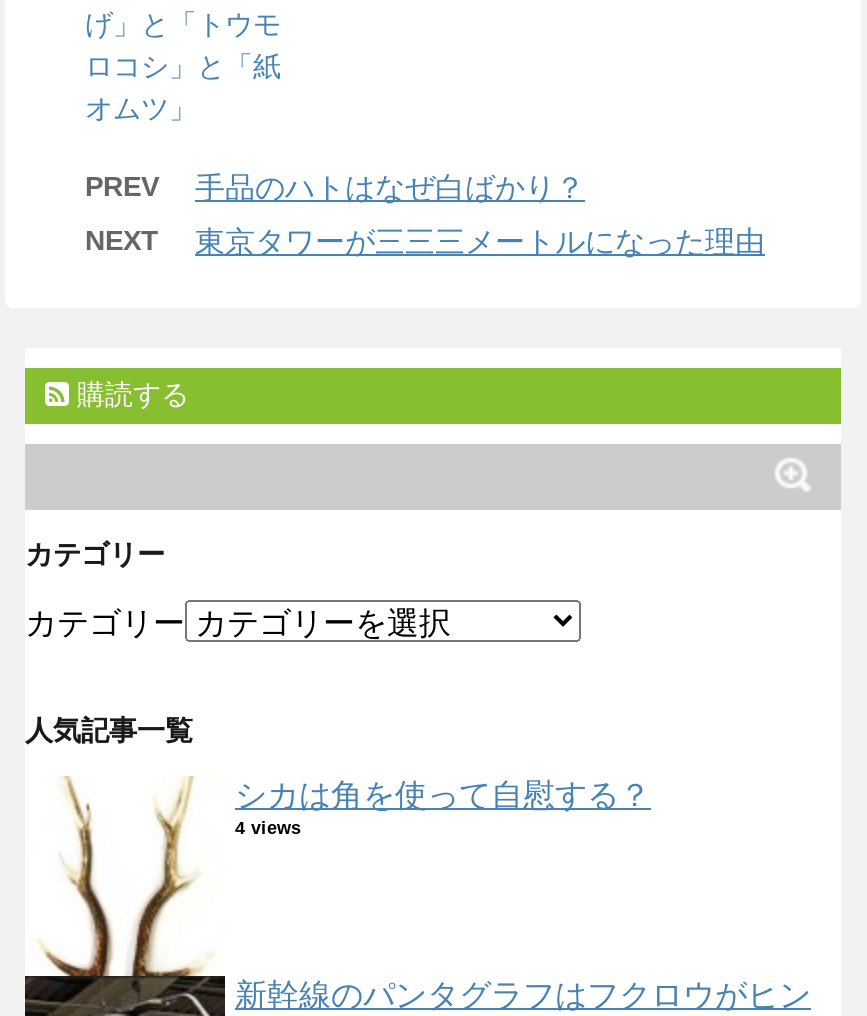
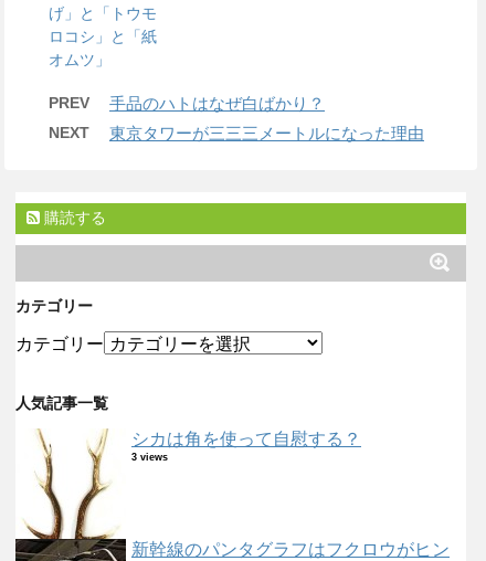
- 4 views
+ 3 views
